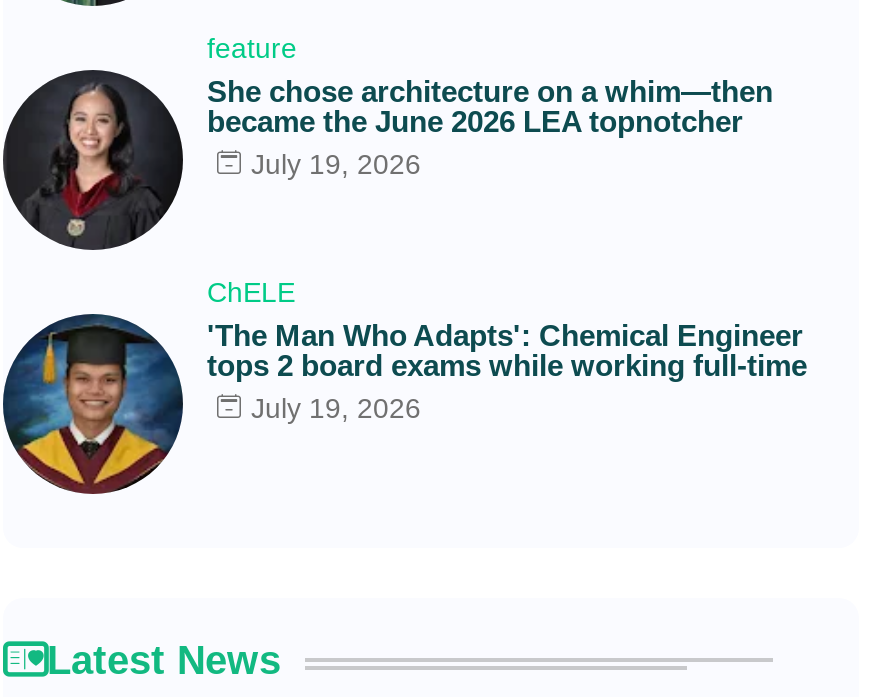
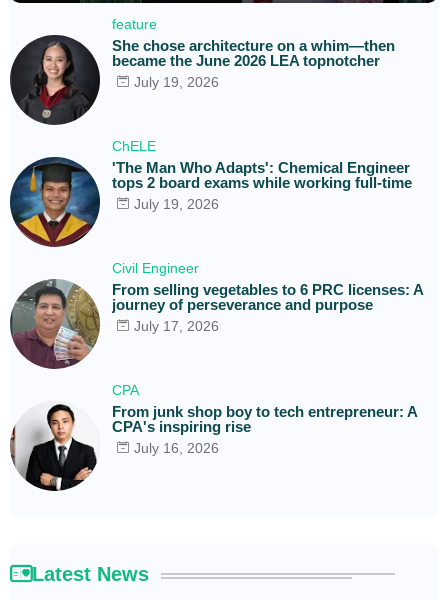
+ [image]
+ CPA
+ From junk shop boy to tech entrepreneur: A
+ CPA's inspiring rise
+ July 16, 2026

+ [image]
+ Civil Engineer
+ From selling vegetables to 6 PRC licenses: A
+ journey of perseverance and purpose
+ July 17, 2026
